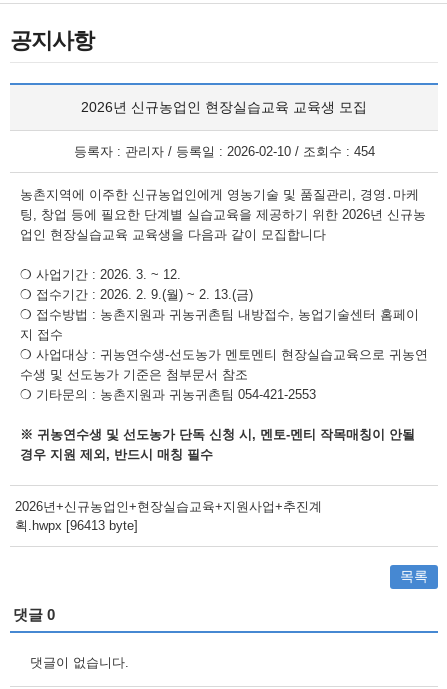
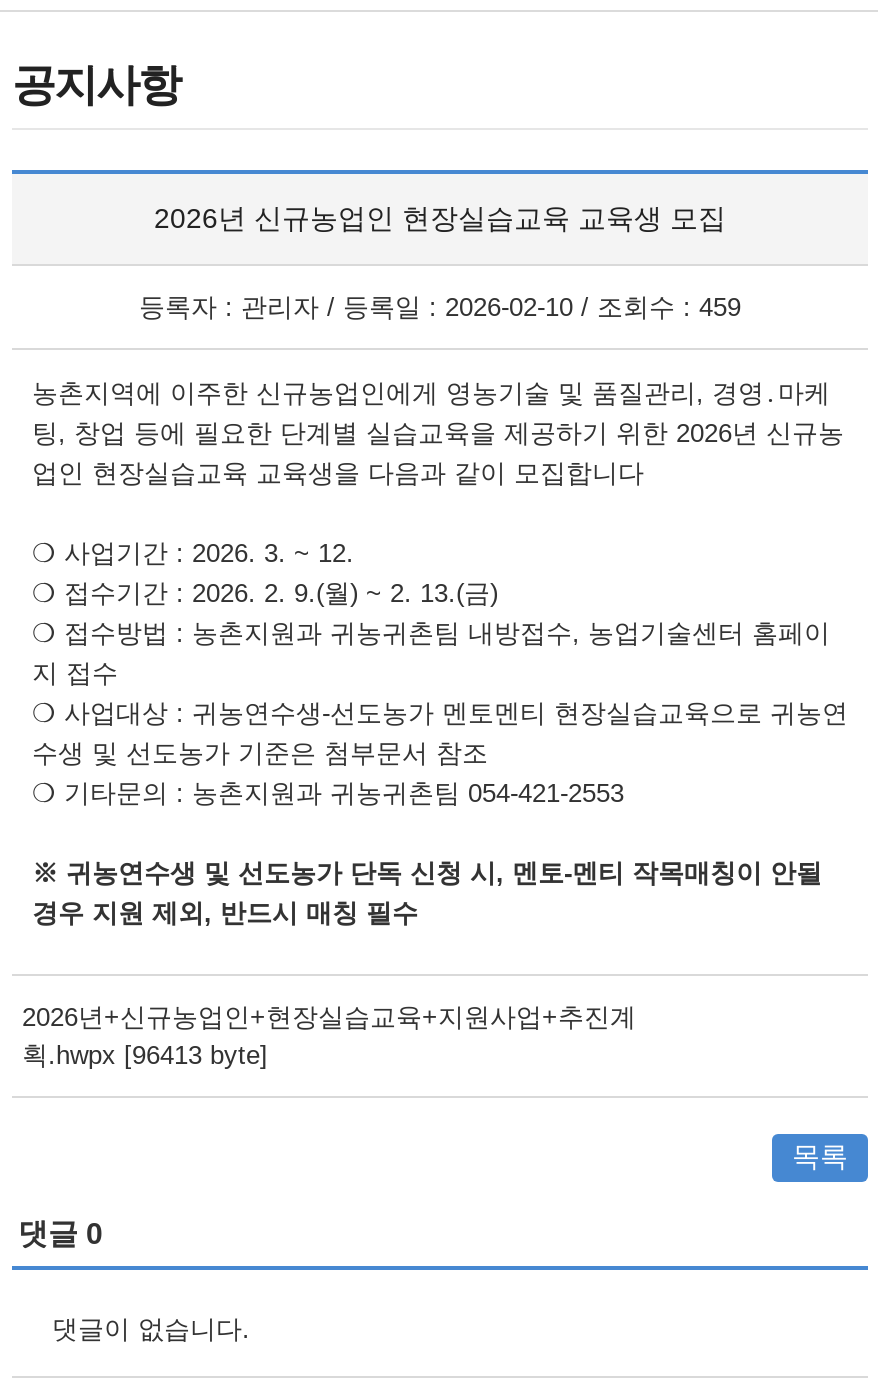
- 등록자 : 관리자 / 등록일 : 2026-02-10 / 조회수 : 454
+ 등록자 : 관리자 / 등록일 : 2026-02-10 / 조회수 : 459
